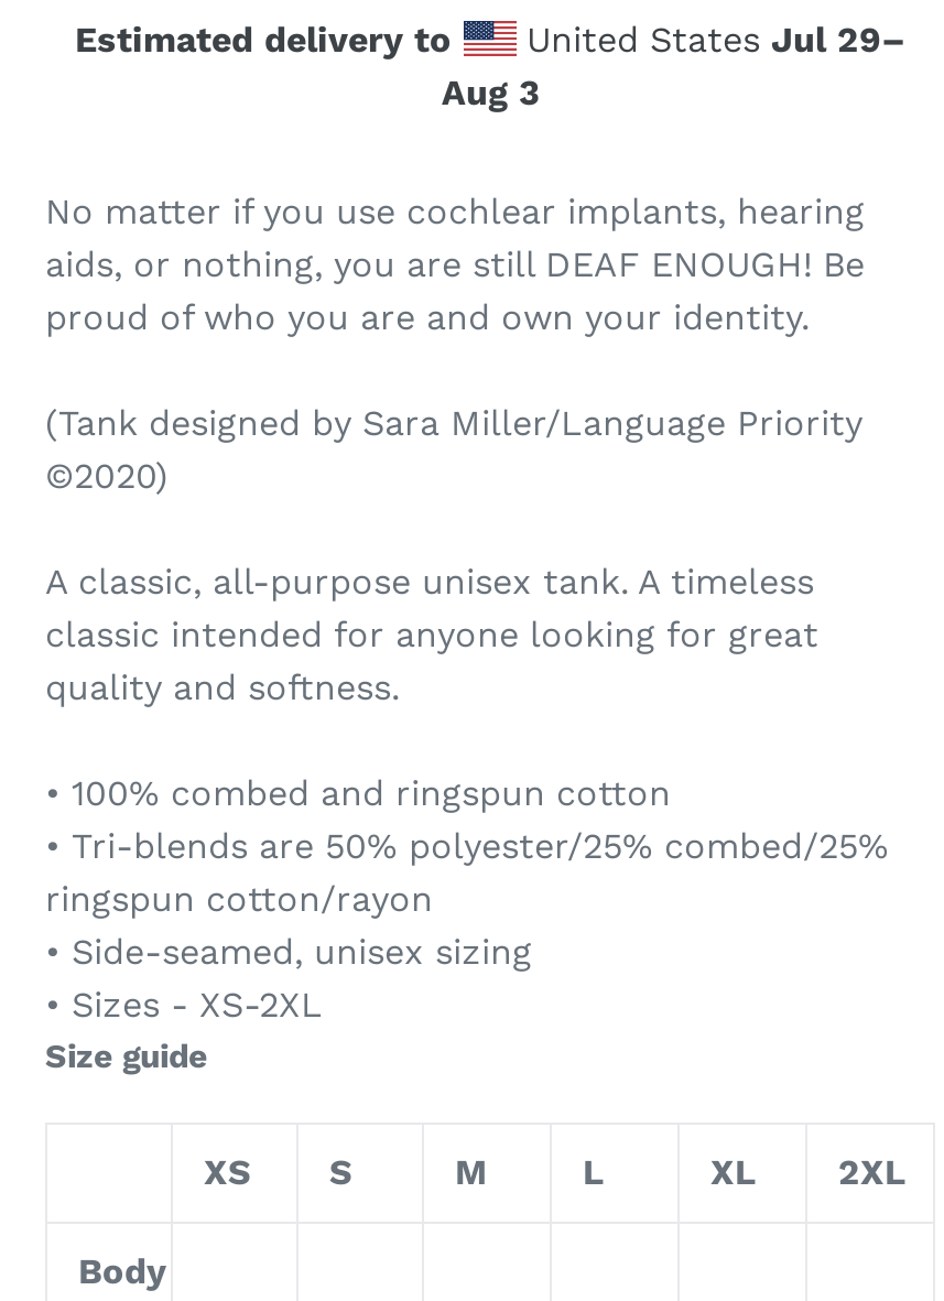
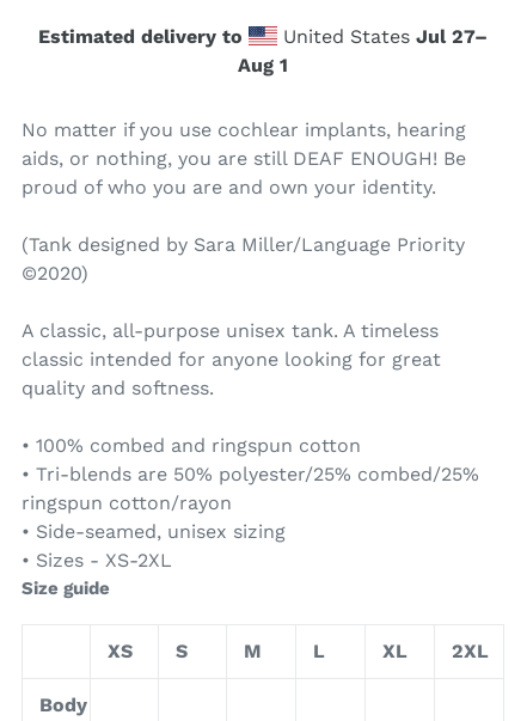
- United States Jul 29–
+ United States Jul 27–

- Aug 3
+ Aug 1
